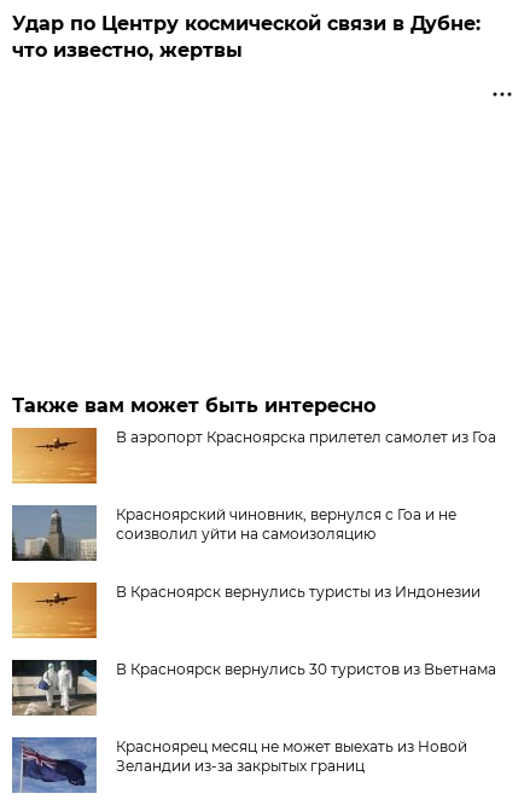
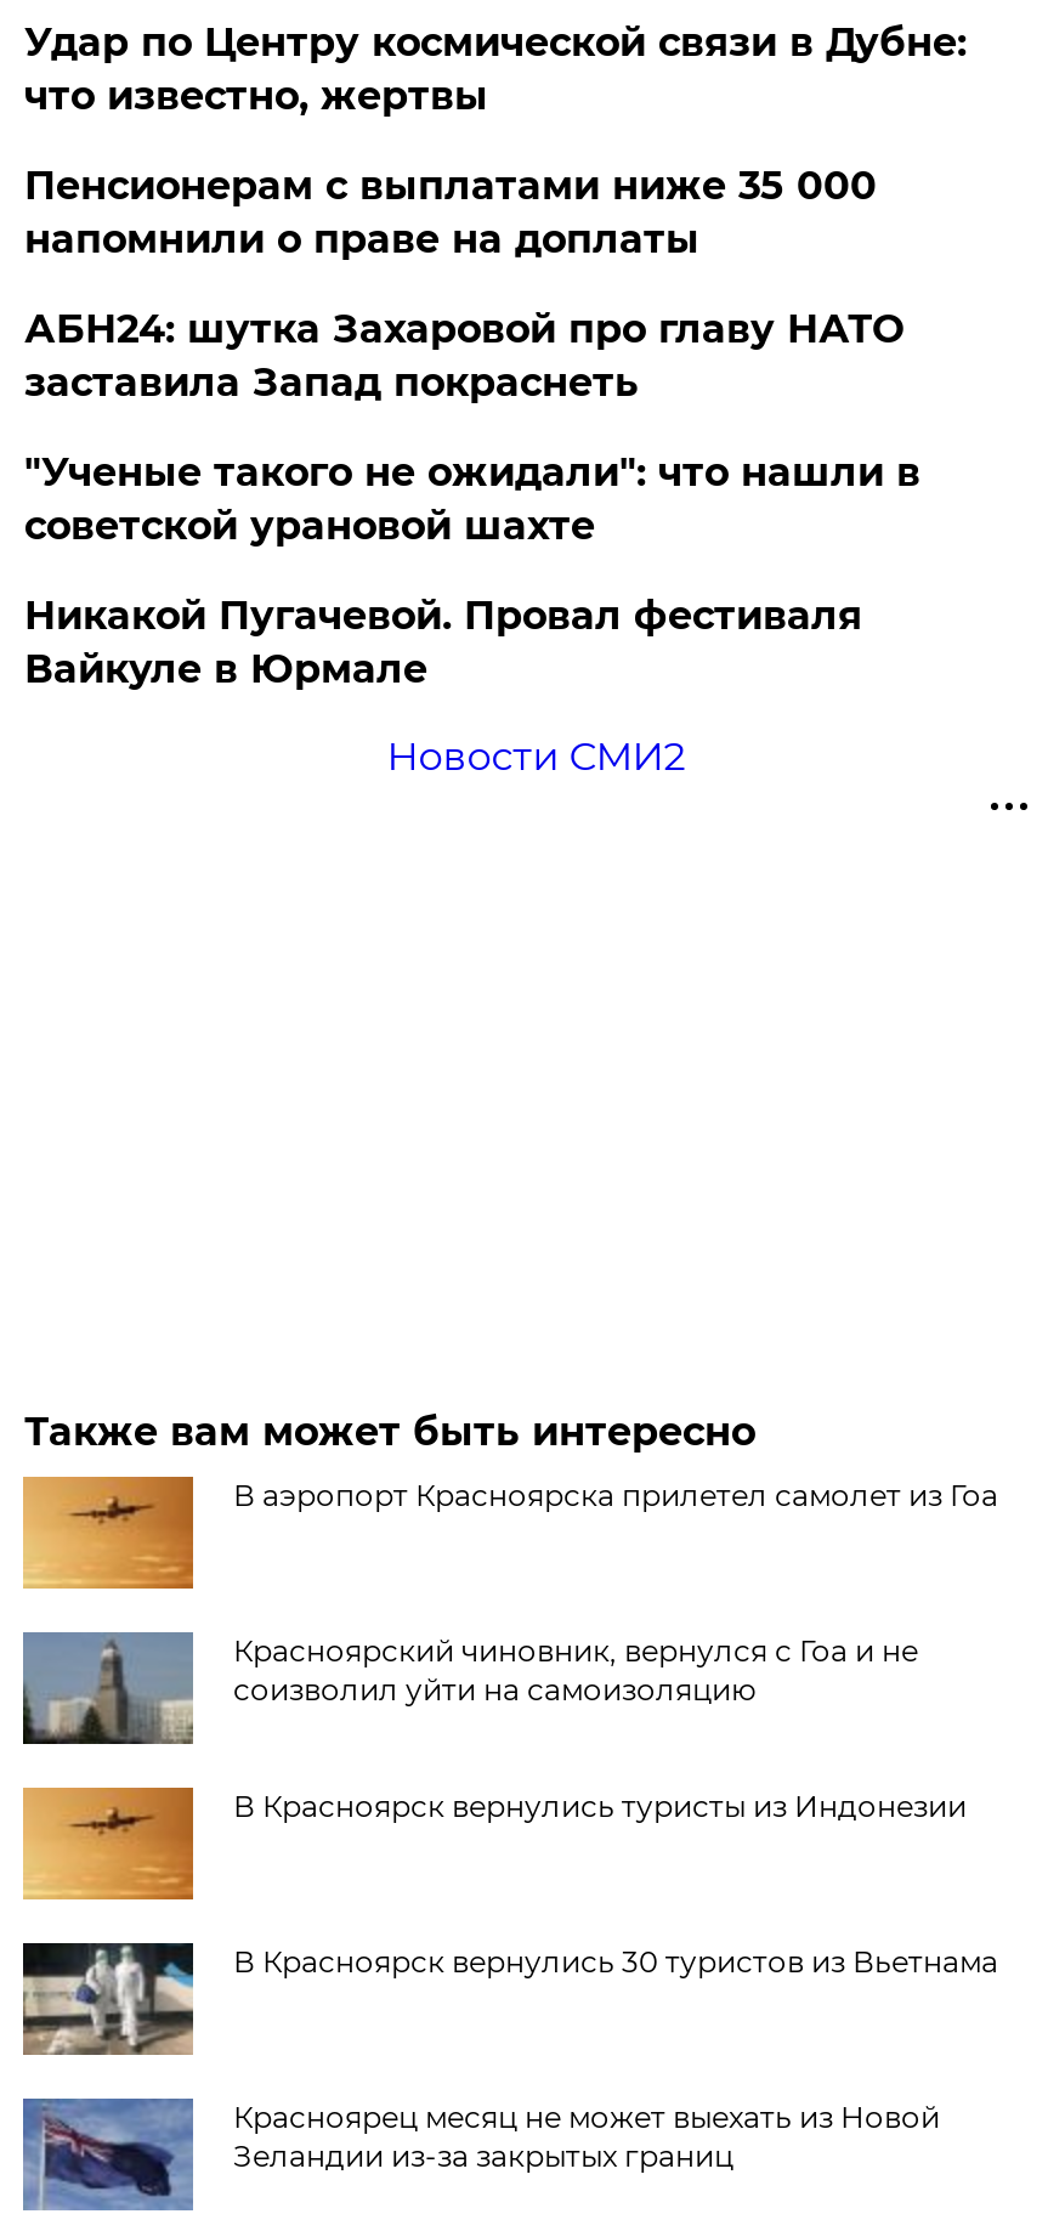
+ Пенсионерам с выплатами ниже 35 000
+ напомнили о праве на доплаты
+ АБН24: шутка Захаровой про главу НАТО
+ заставила Запад покраснеть
+ "Ученые такого не ожидали": что нашли в
+ советской урановой шахте
+ Никакой Пугачевой. Провал фестиваля
+ Вайкуле в Юрмале
+ Новости СМИ2
